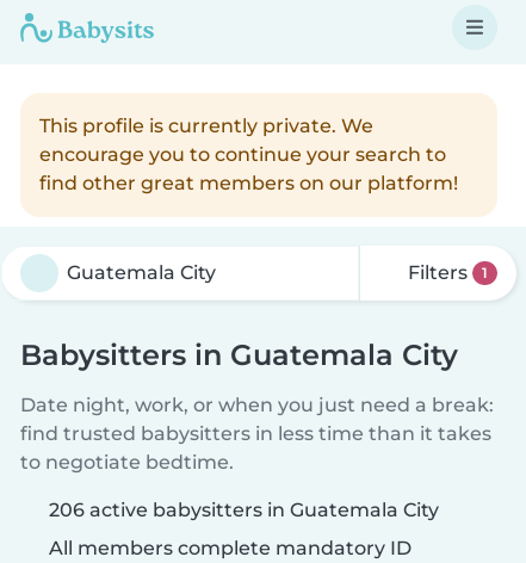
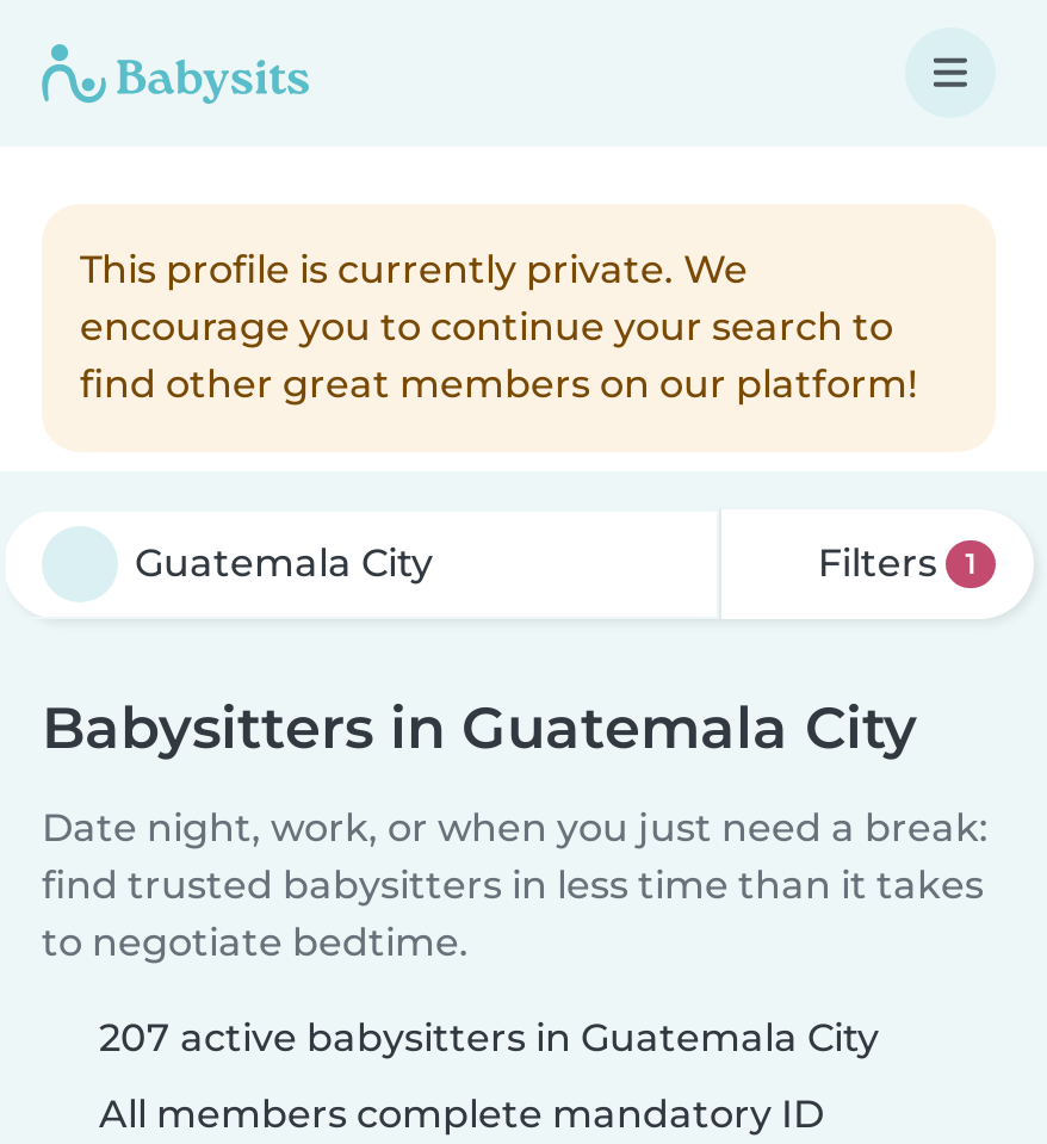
- 206 active babysitters in Guatemala City
+ 207 active babysitters in Guatemala City
